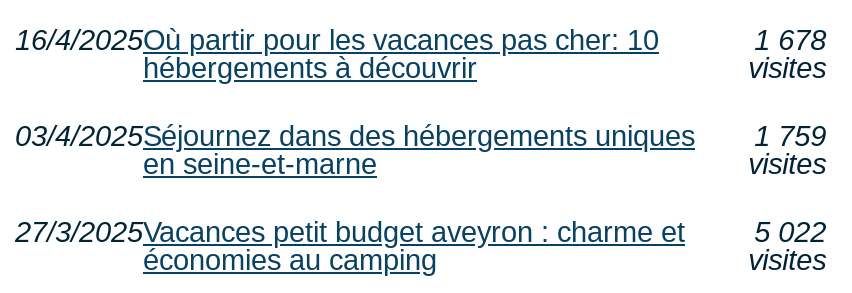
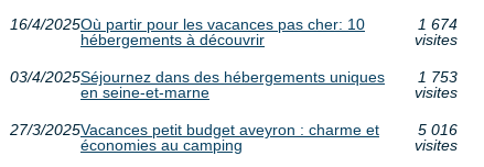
- 1 678
+ 1 674

- 03/4/2025Séjournez dans des hébergements uniques 1 759
+ 03/4/2025Séjournez dans des hébergements uniques 1 753

- 5 022
+ 5 016
